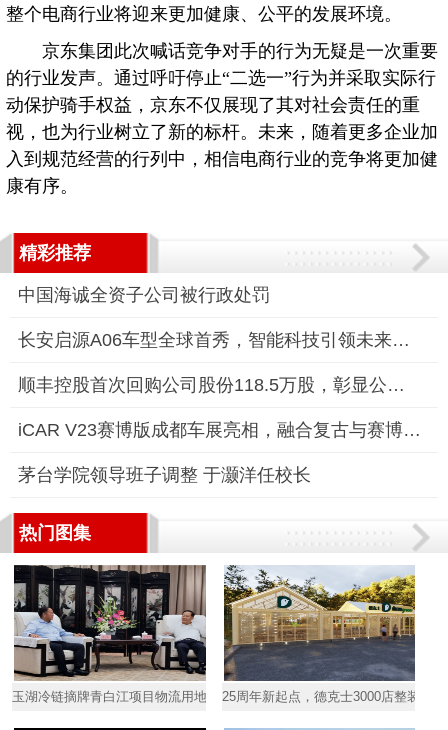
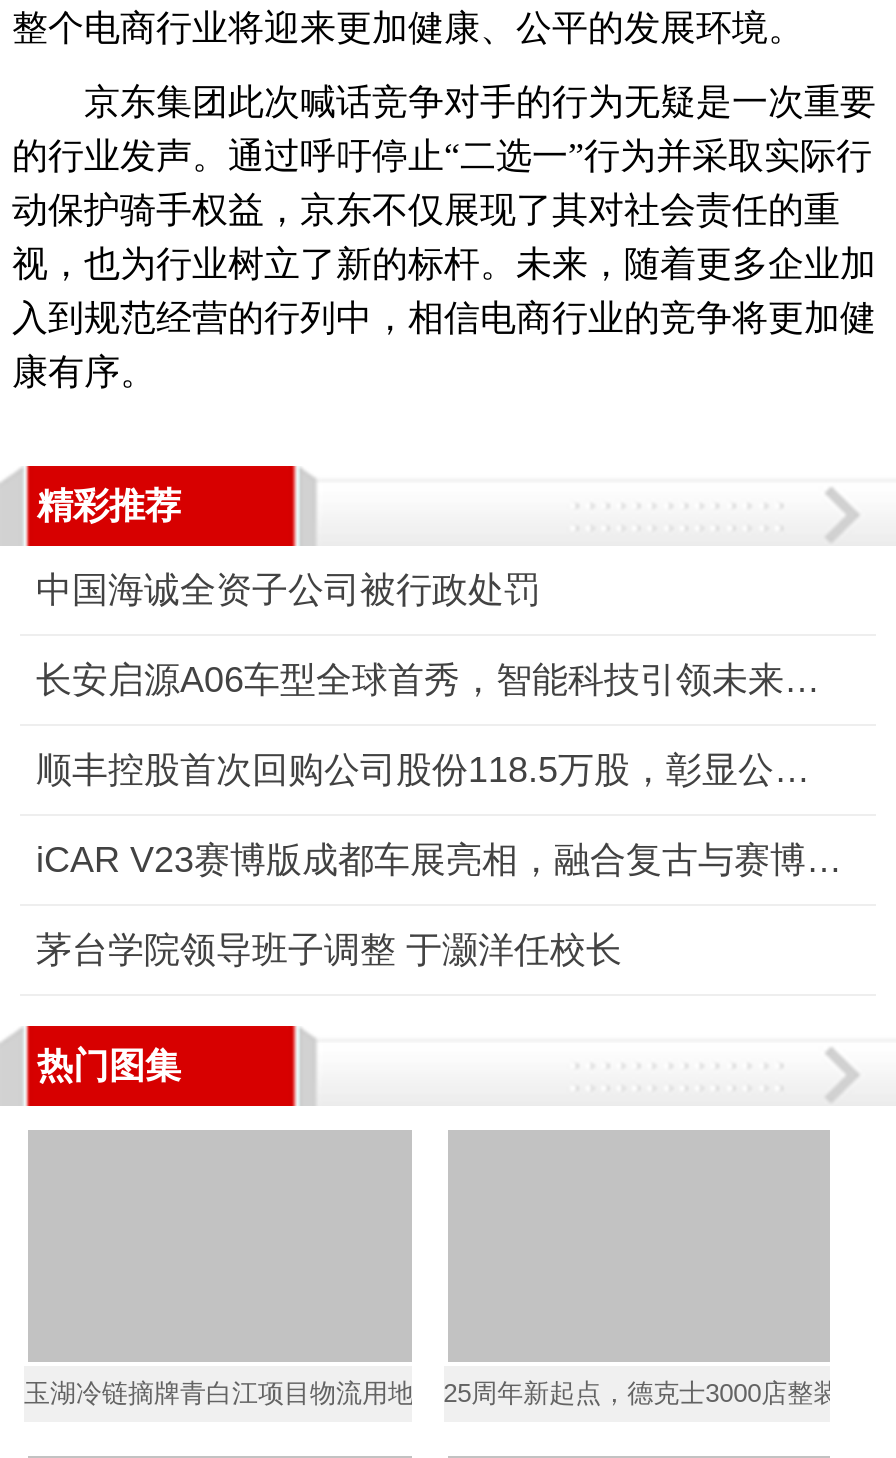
- [image]

- [image]
